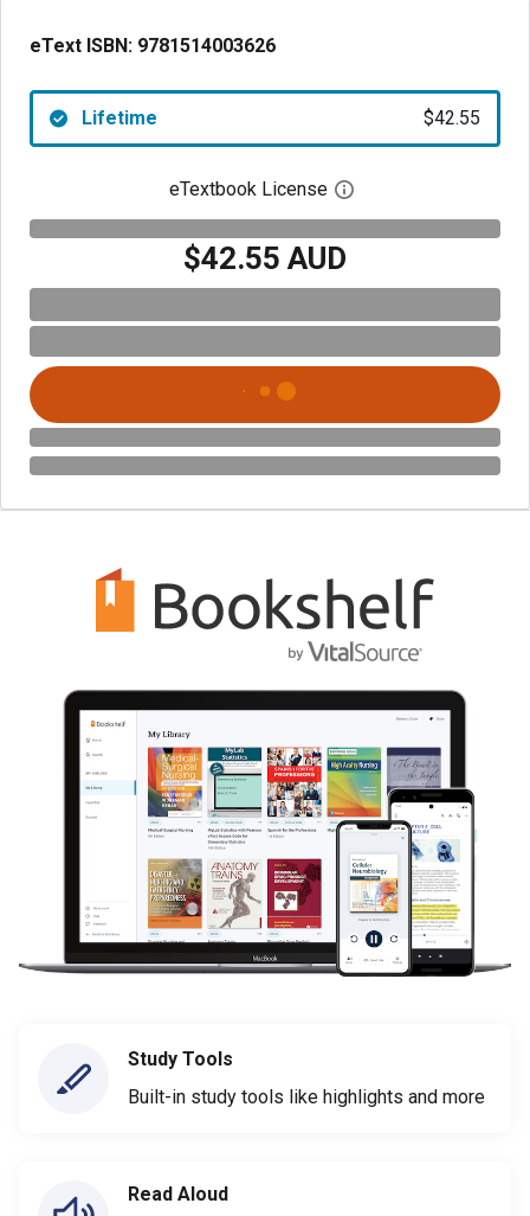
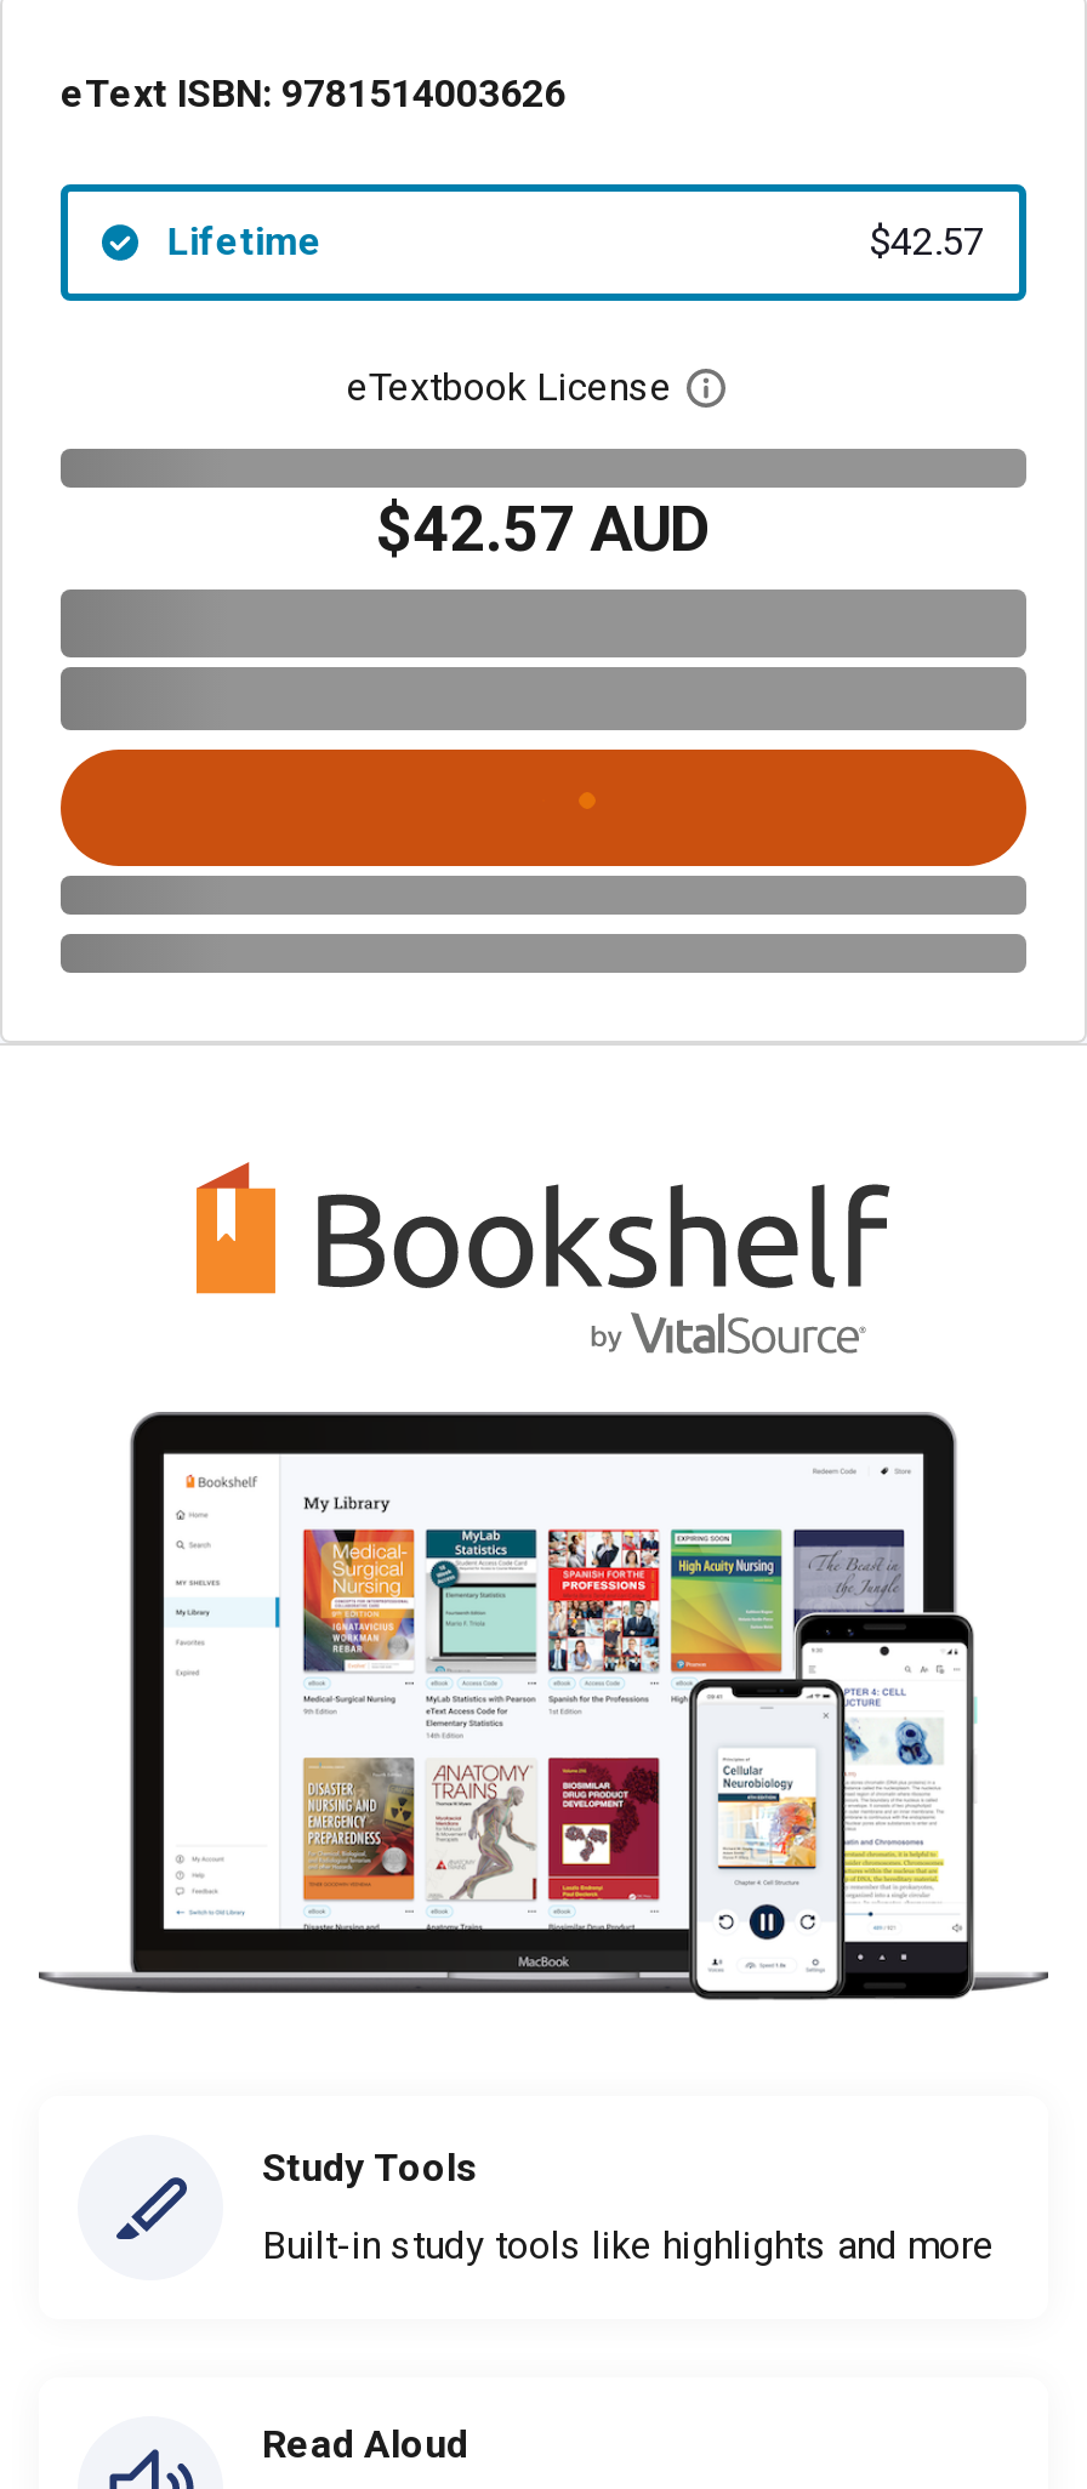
- $42.55
+ $42.57

- $42.55 AUD
+ $42.57 AUD
